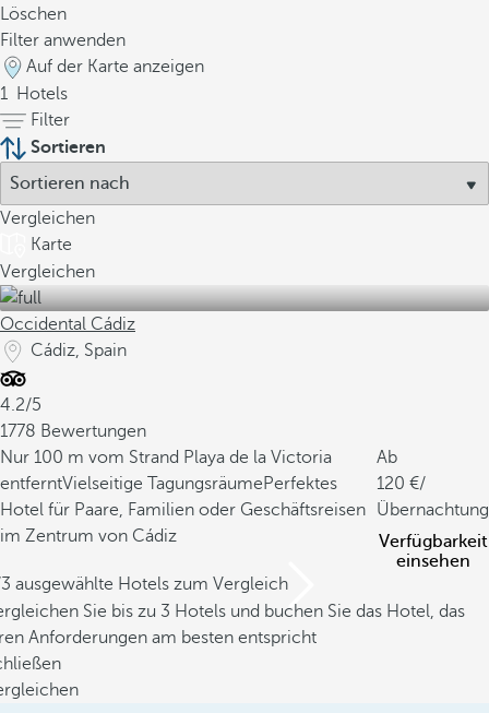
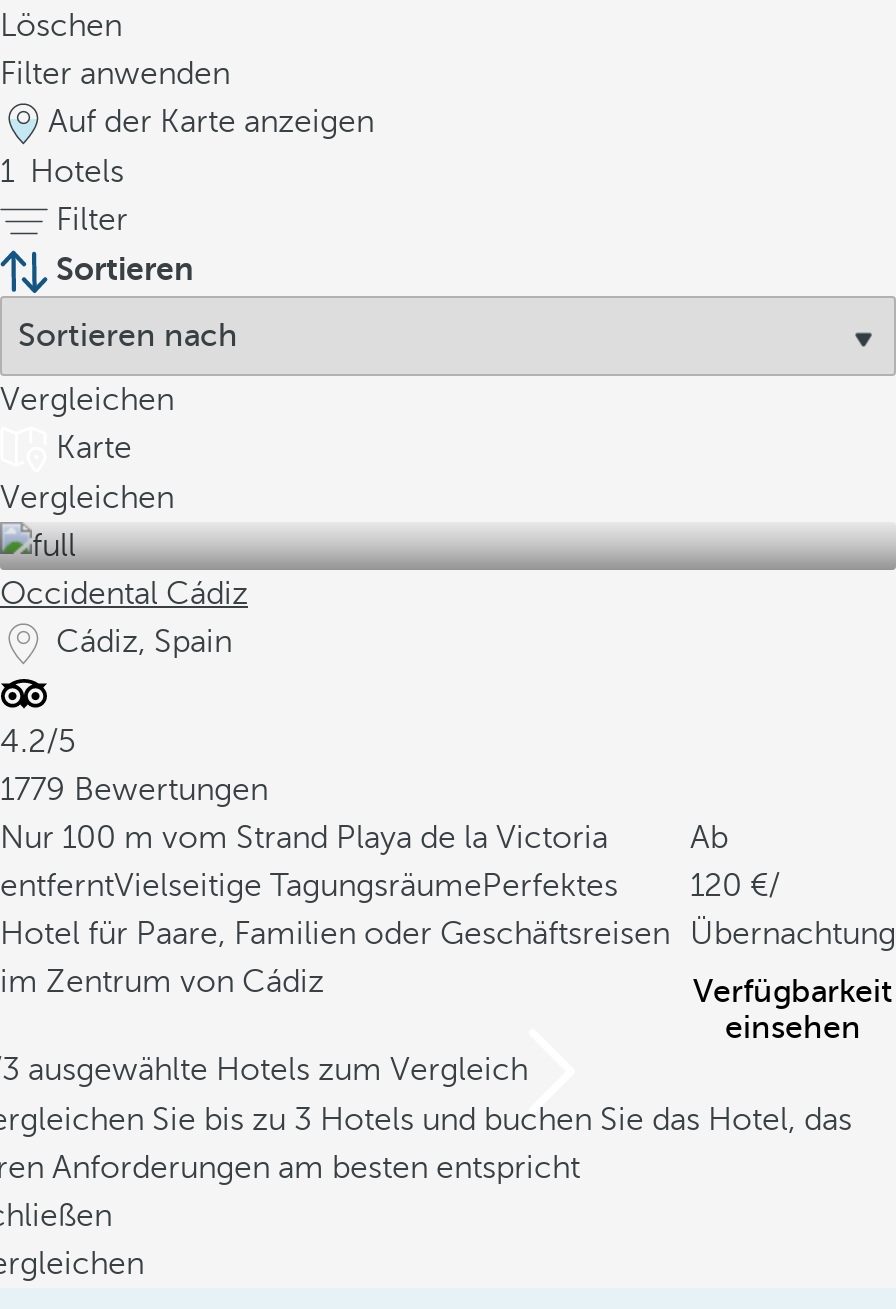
- 1778 Bewertungen
+ 1779 Bewertungen
